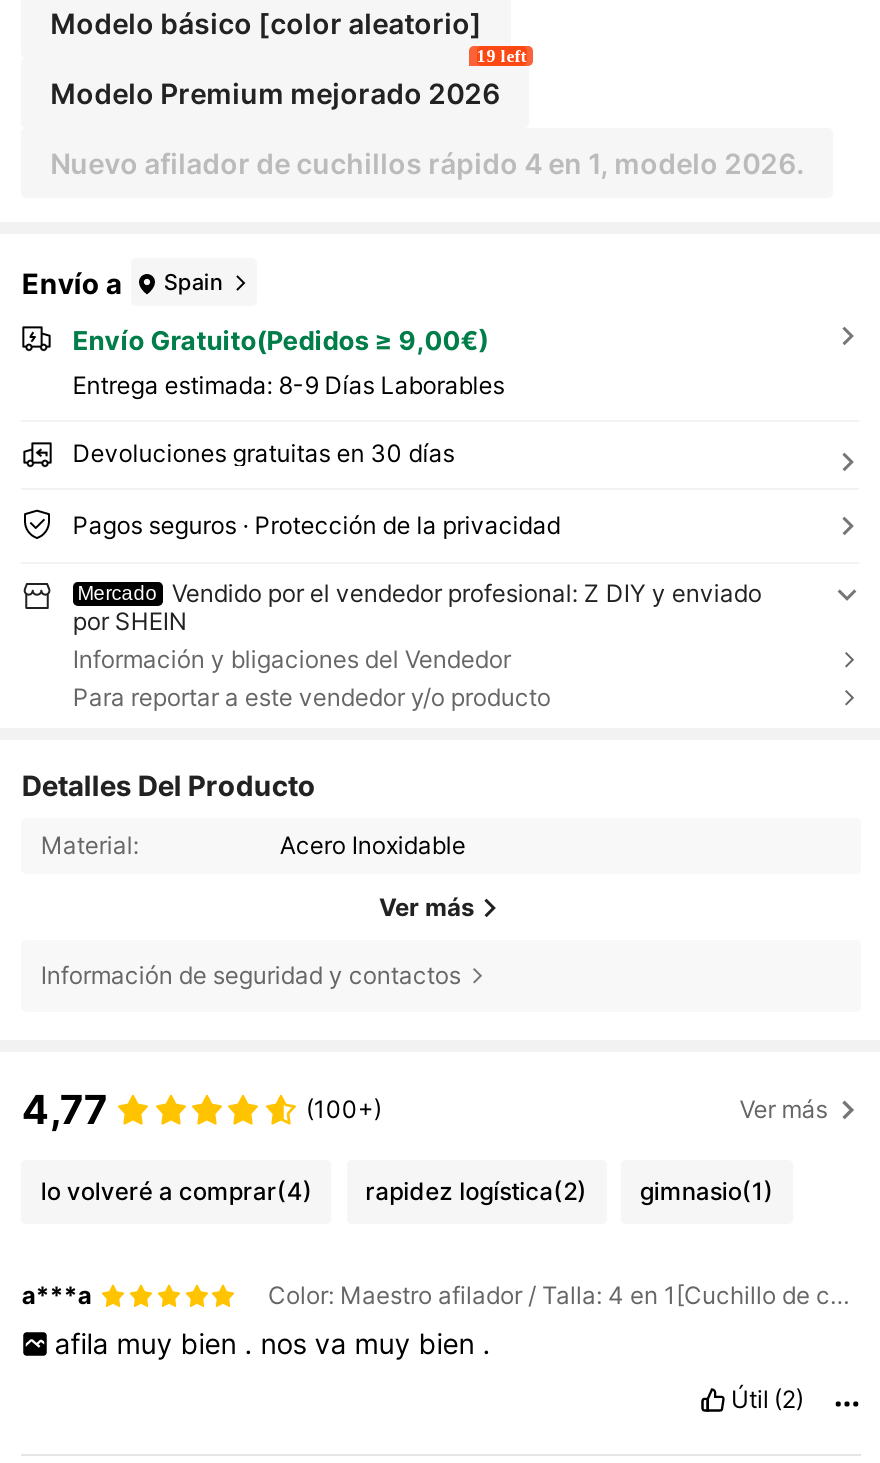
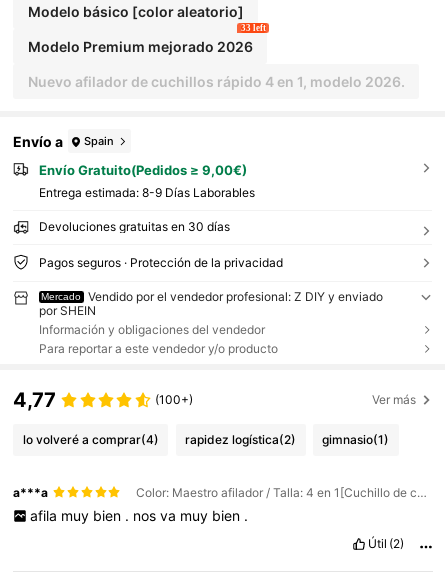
- 19 left
+ 33 left

- Información y bligaciones del Vendedor
+ Información y obligaciones del vendedor

- Detalles Del Producto
- Material:
- Acero Inoxidable
- Ver más
- Información de seguridad y contactos
